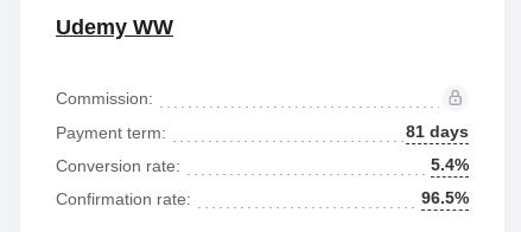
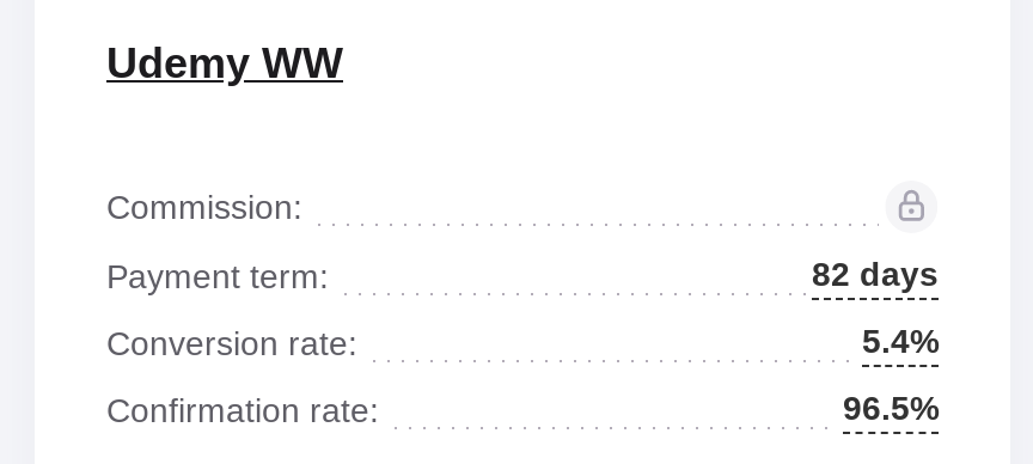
- 81 days
+ 82 days
